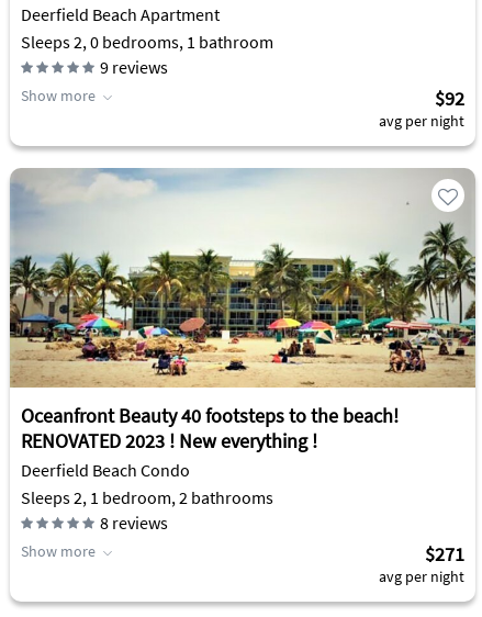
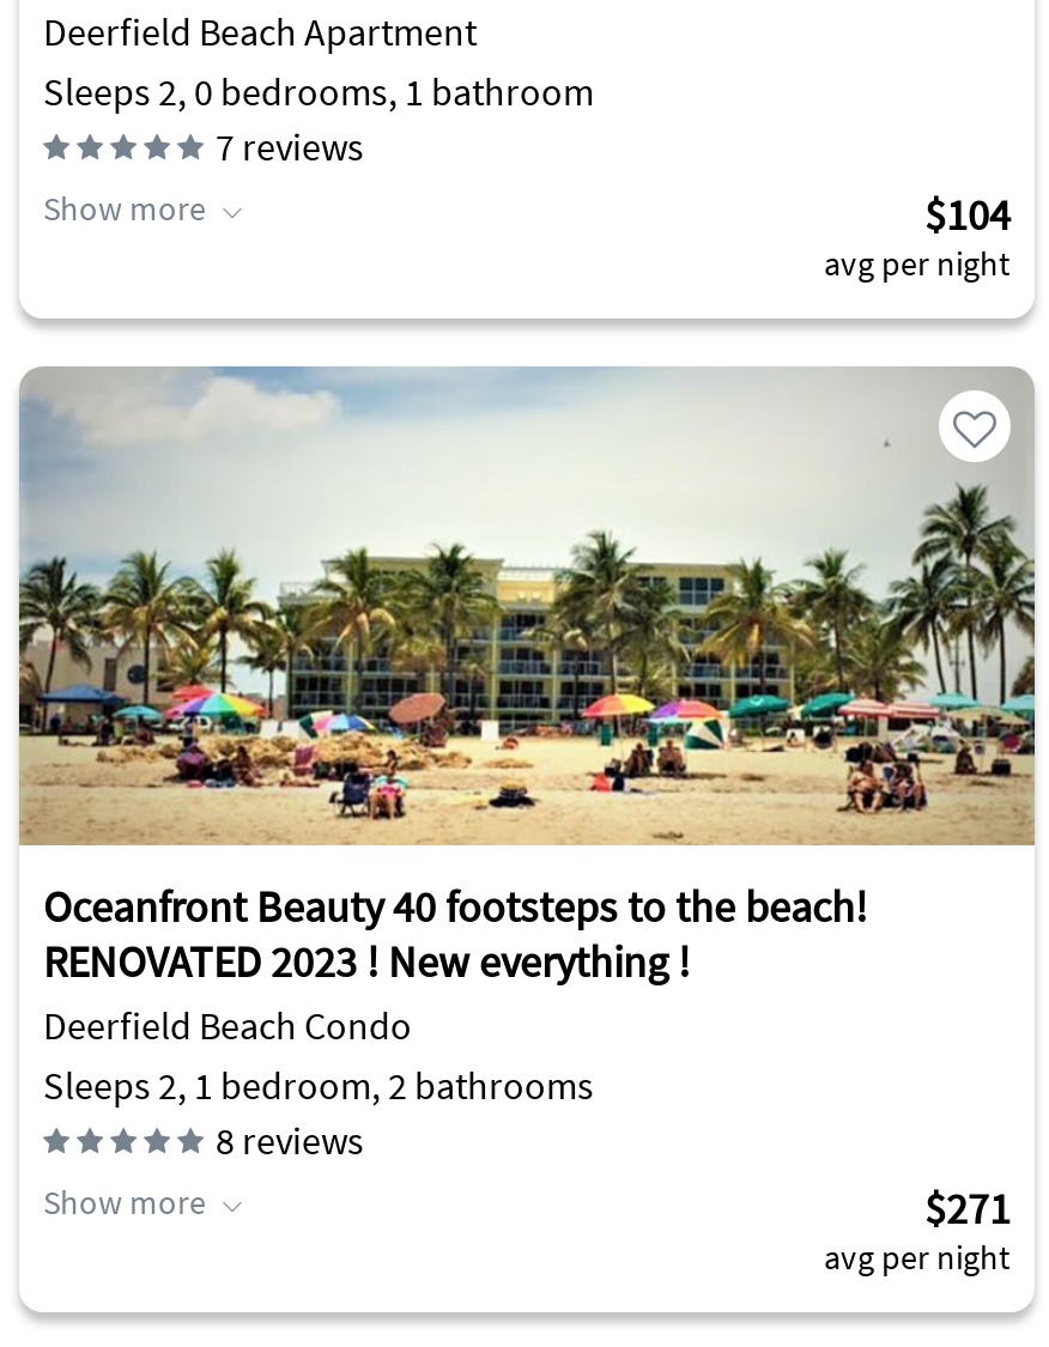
- 9 reviews
+ 7 reviews

- $92
+ $104
